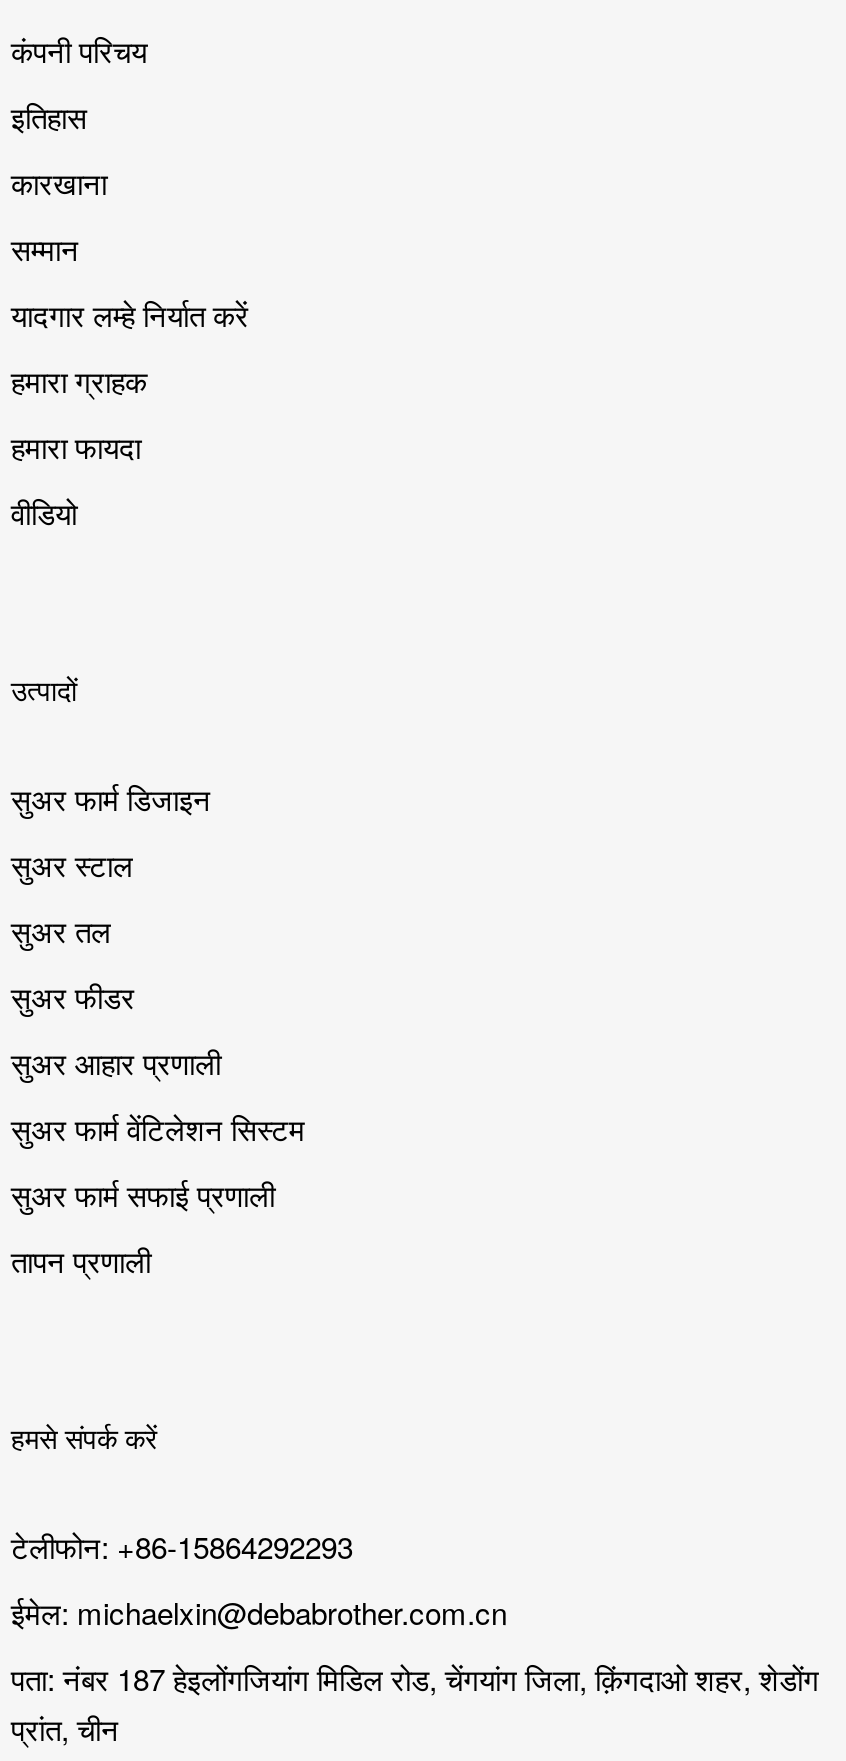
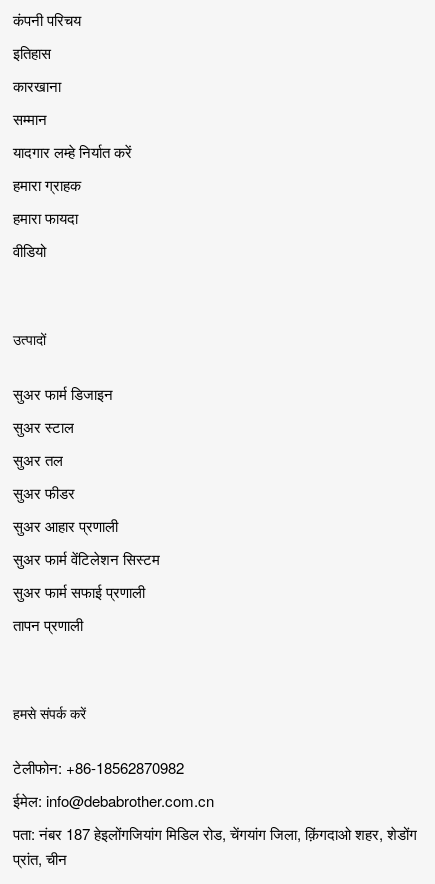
- टेलीफोन: +86-15864292293
+ टेलीफोन: +86-18562870982

- ईमेल: michaelxin@debabrother.com.cn
+ ईमेल: info@debabrother.com.cn
